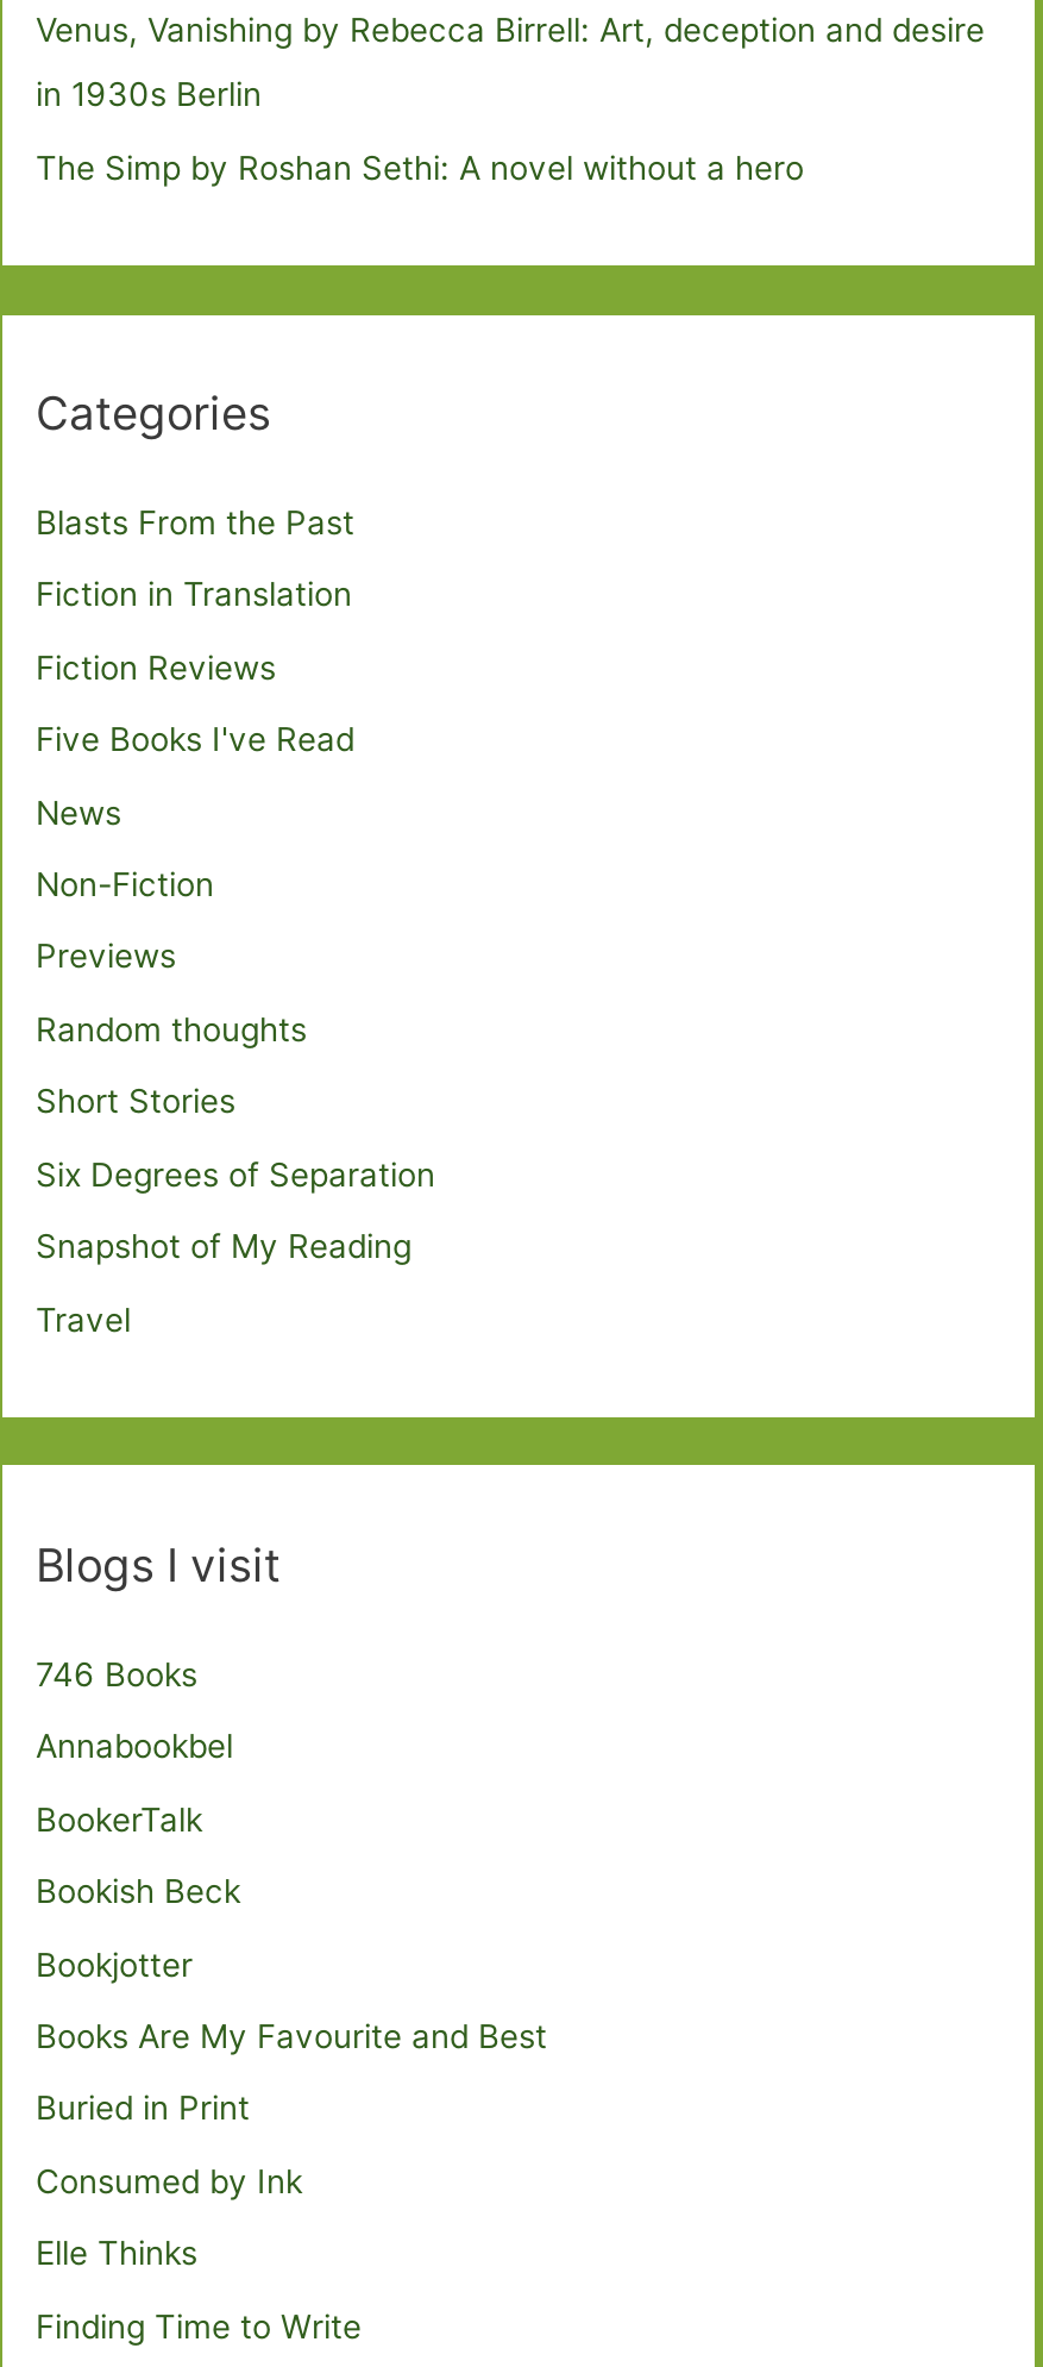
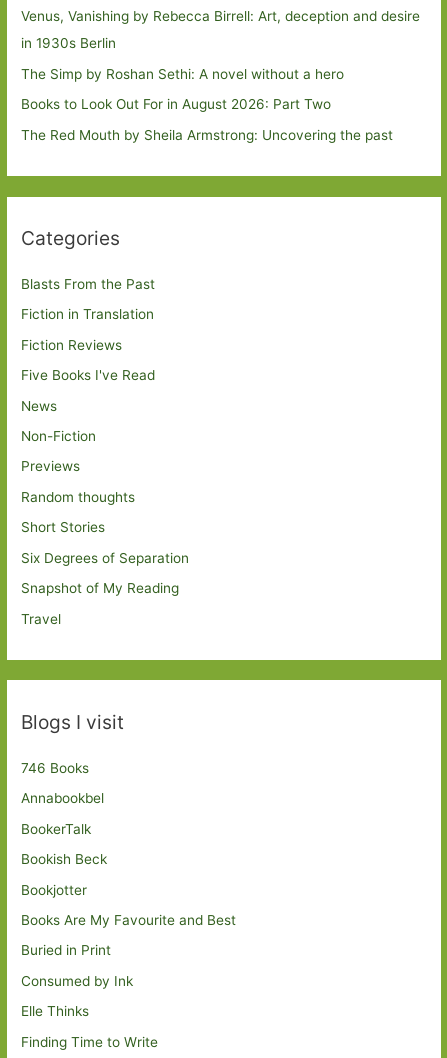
+ Books to Look Out For in August 2026: Part Two
+ The Red Mouth by Sheila Armstrong: Uncovering the past
